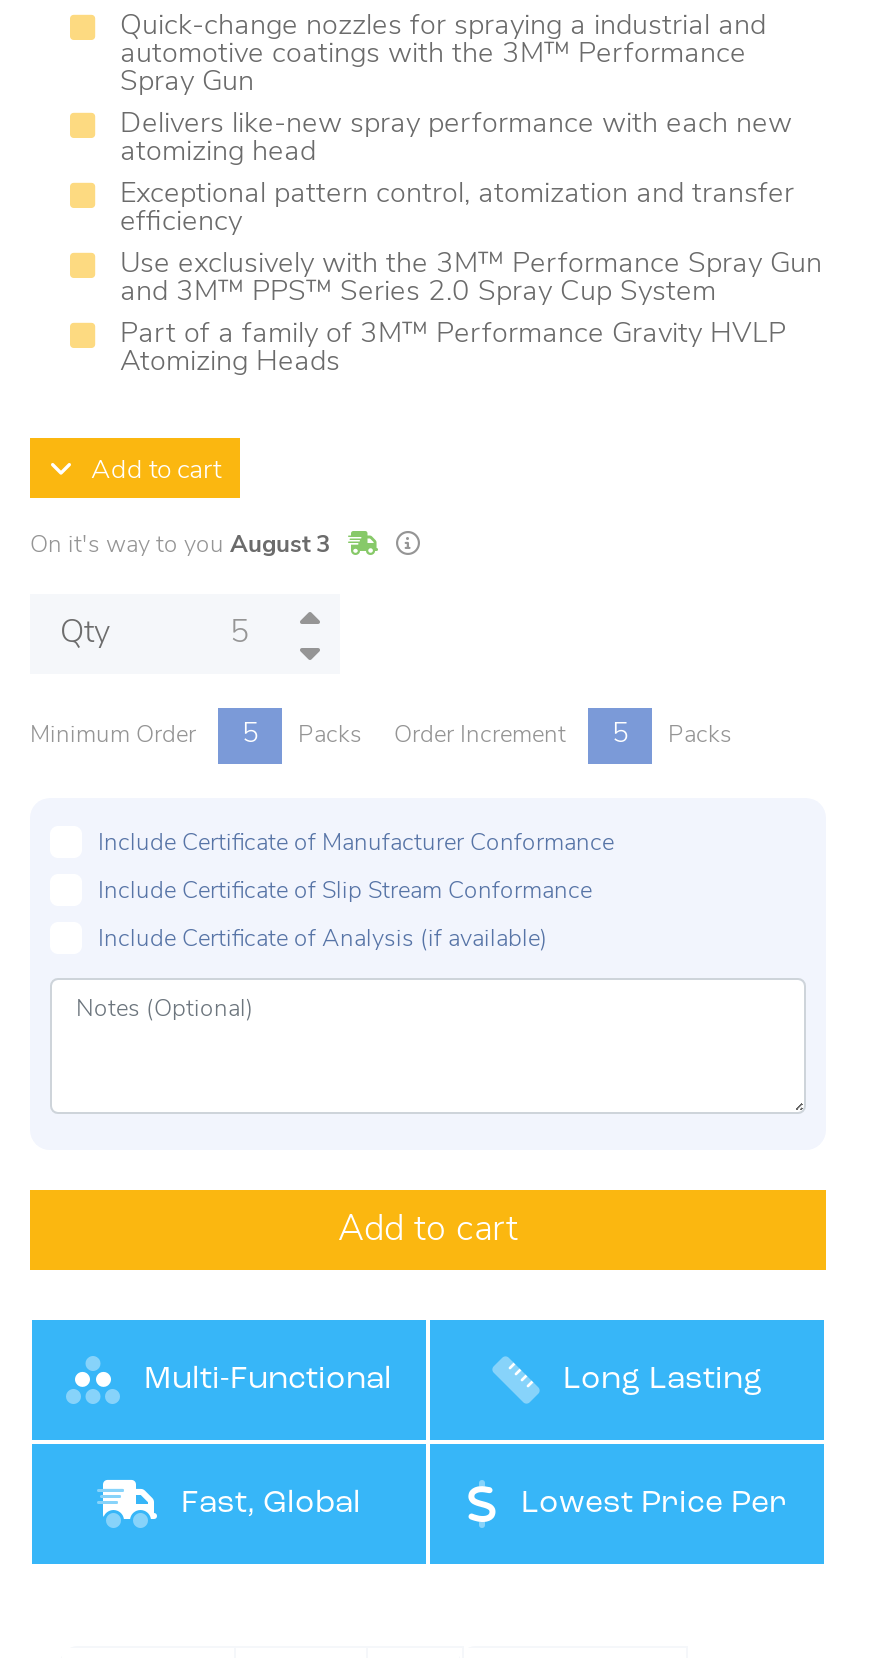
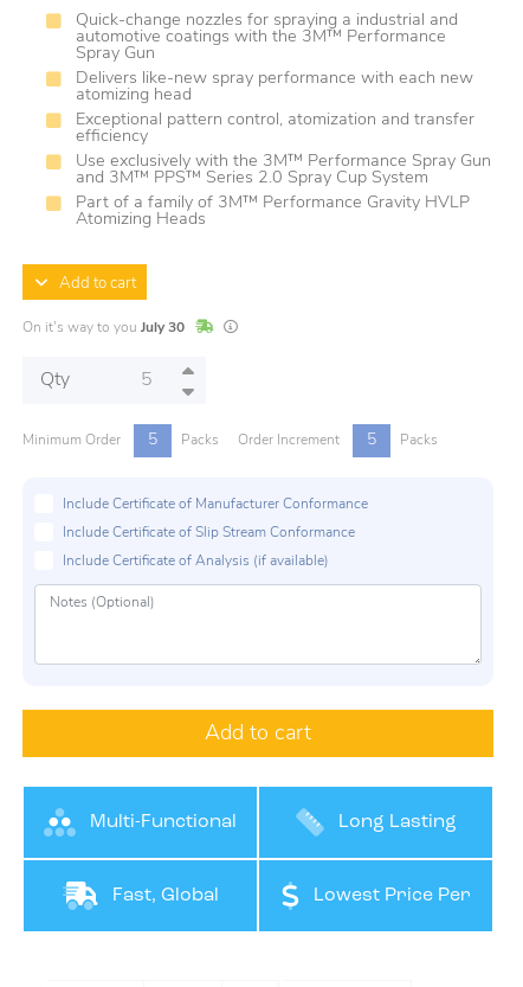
- On it's way to you August 3
+ On it's way to you July 30
